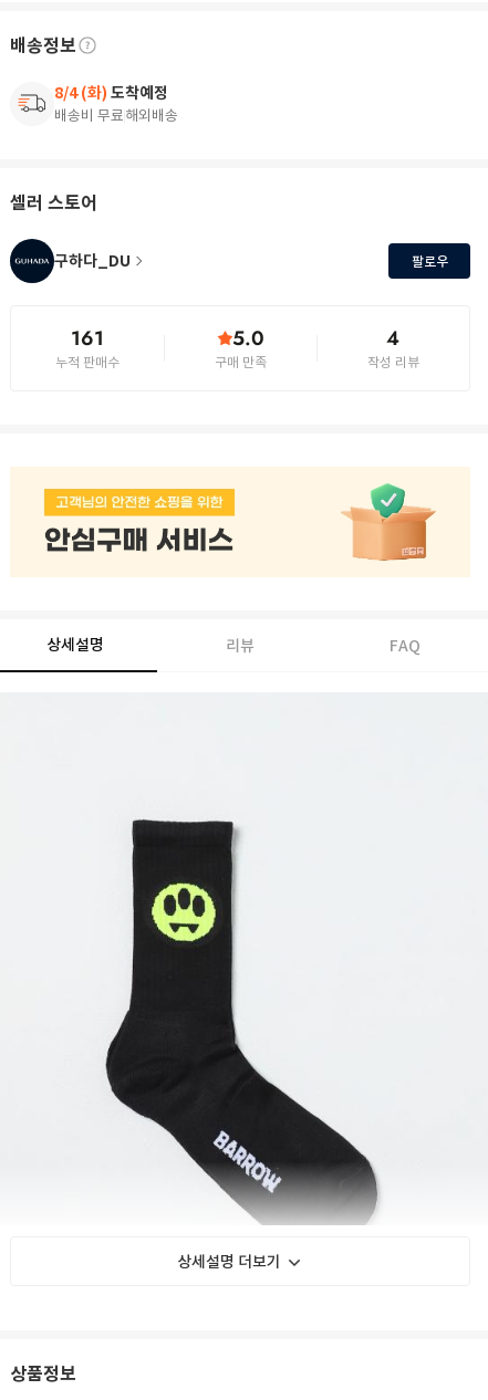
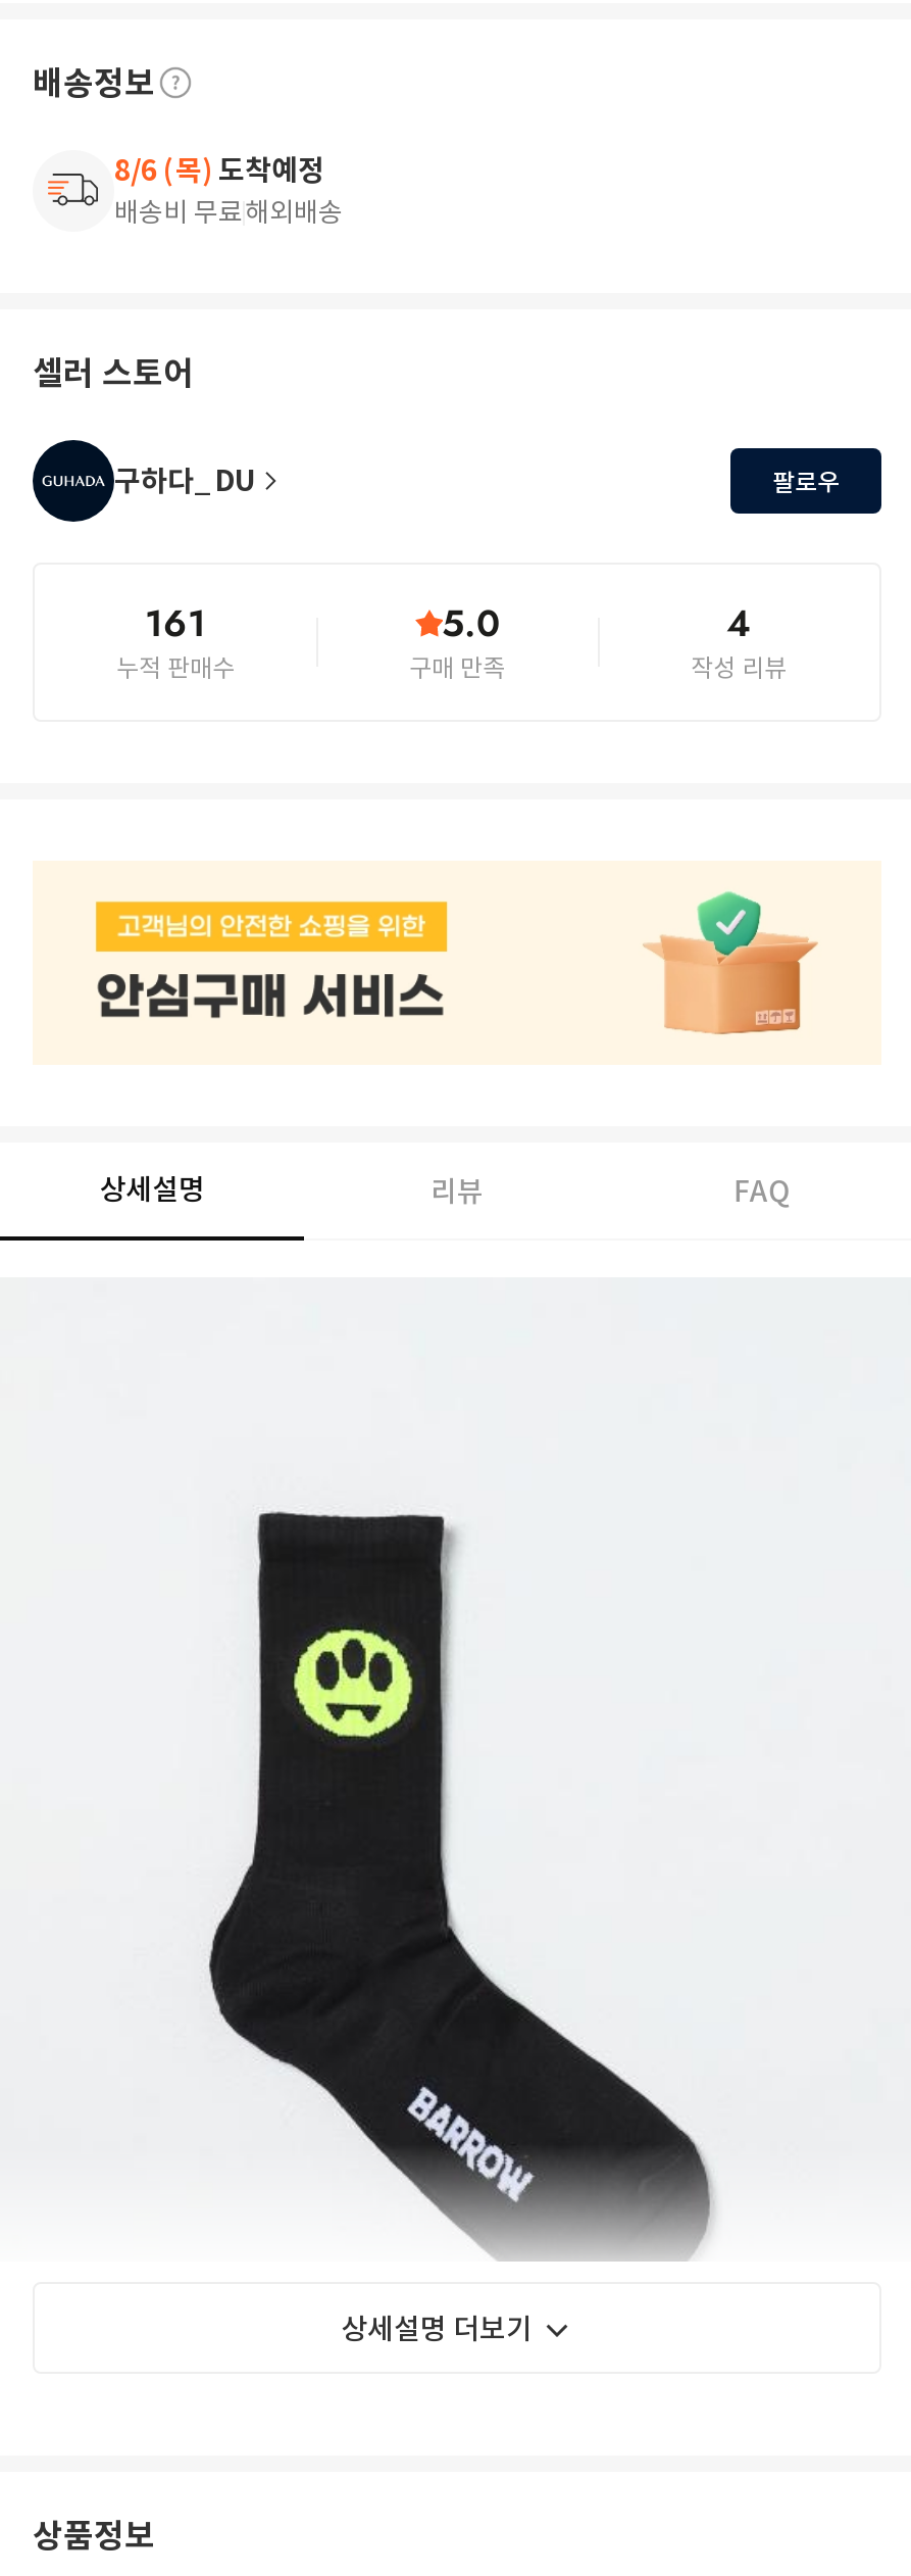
- 8/4 (화) 도착예정
+ 8/6 (목) 도착예정
